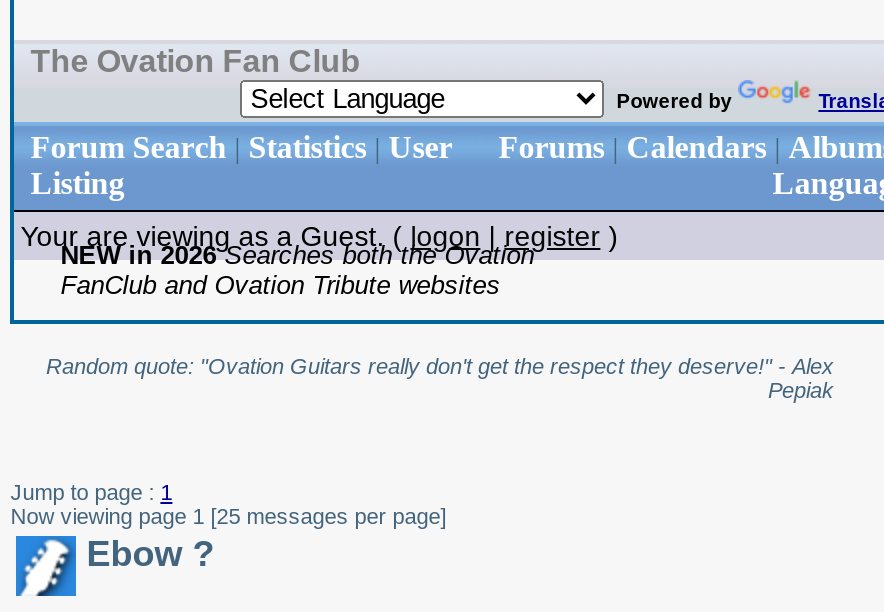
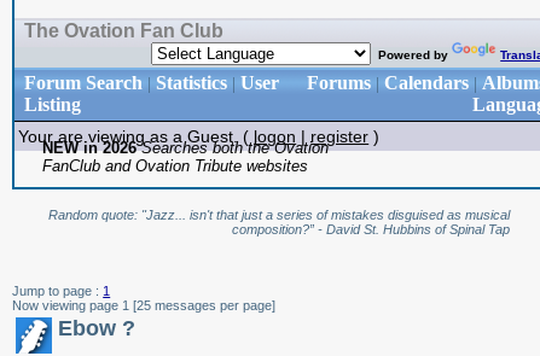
- Random quote: "Ovation Guitars really don't get the respect they deserve!" - Alex
- Pepiak
+ Random quote: "Jazz... isn't that just a series of mistakes disguised as musical
+ composition?” - David St. Hubbins of Spinal Tap
